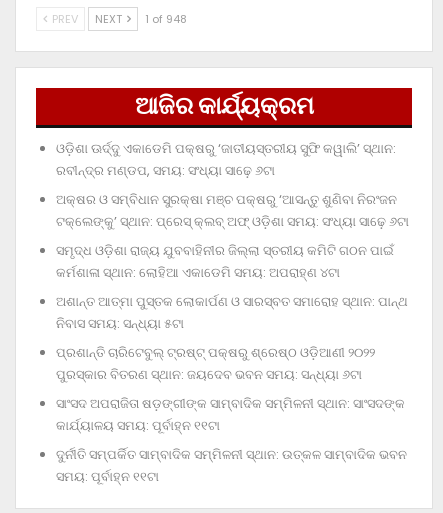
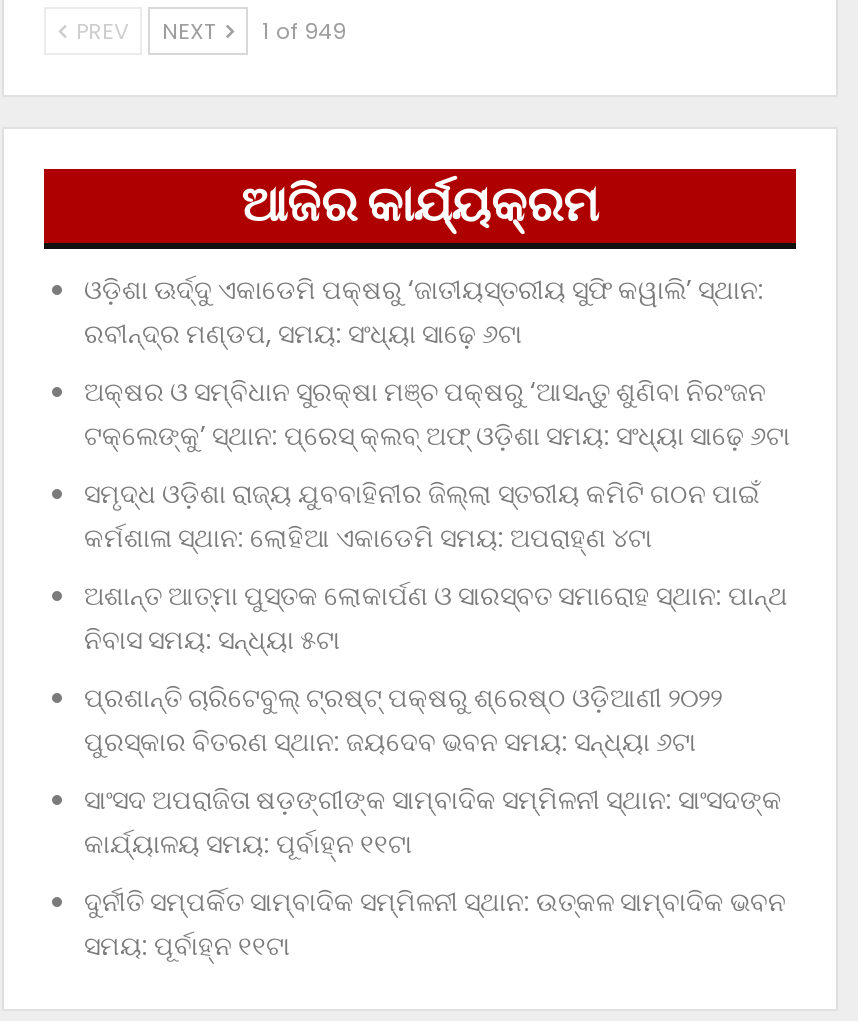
- PREV NEXT 1 of 948
+ PREV NEXT 1 of 949
